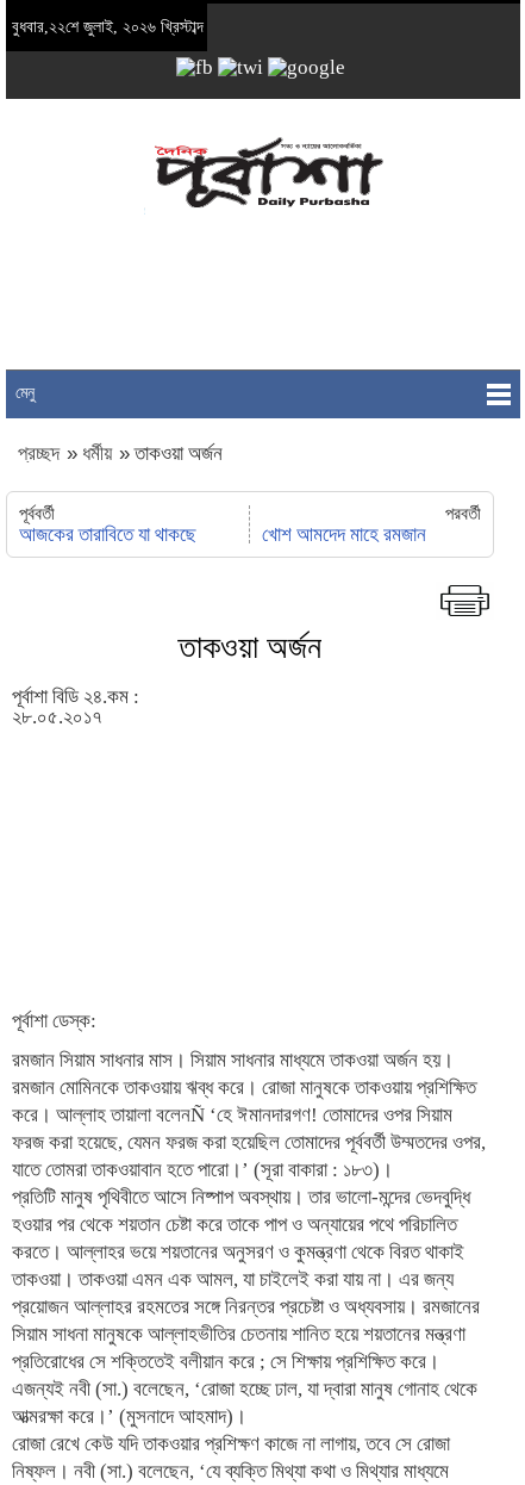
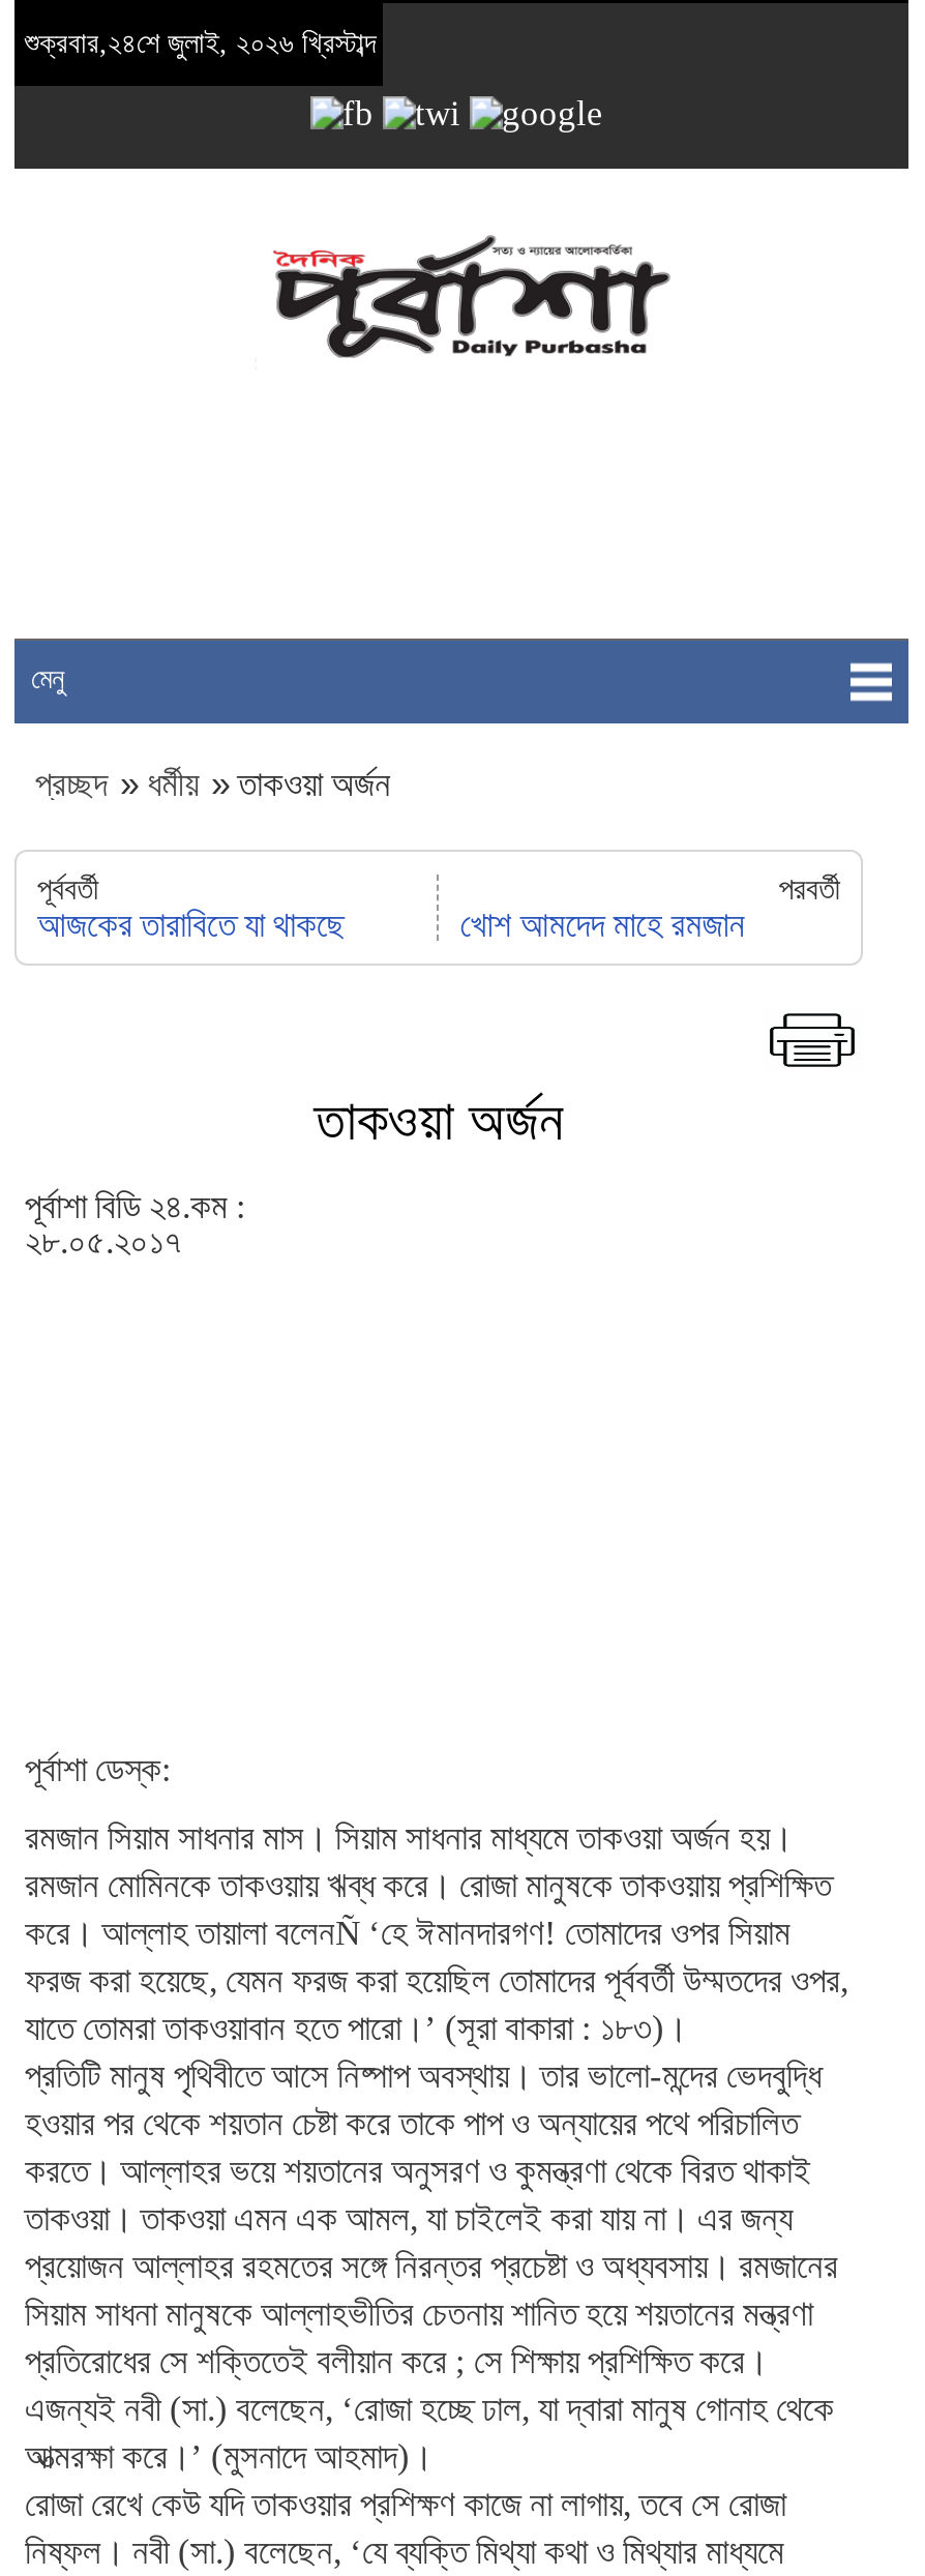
- বুধবার,২২শে জুলাই, ২০২৬ খ্রিস্টাব্দ
+ শুক্রবার,২৪শে জুলাই, ২০২৬ খ্রিস্টাব্দ
